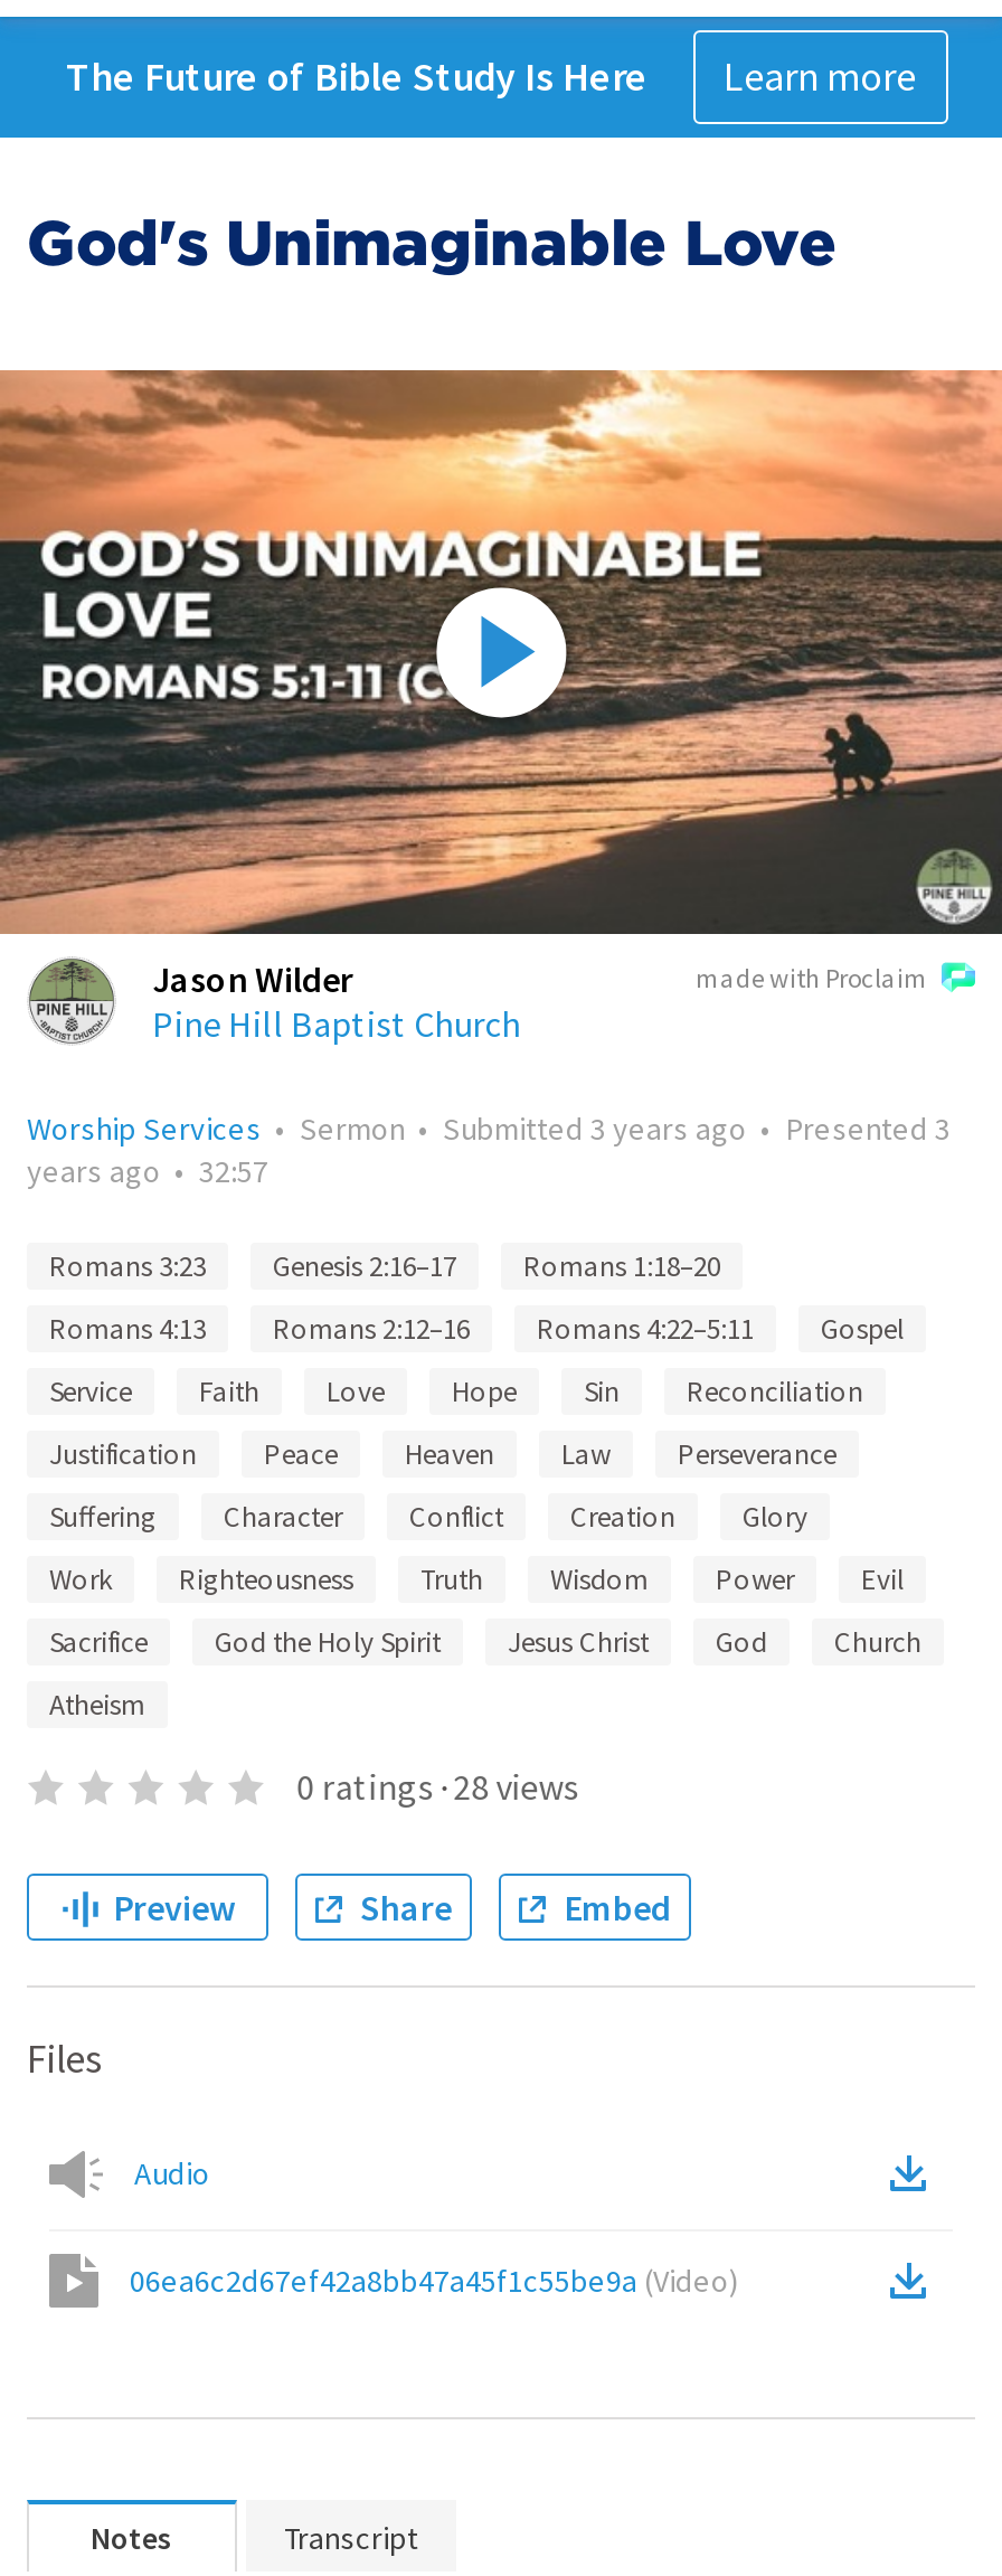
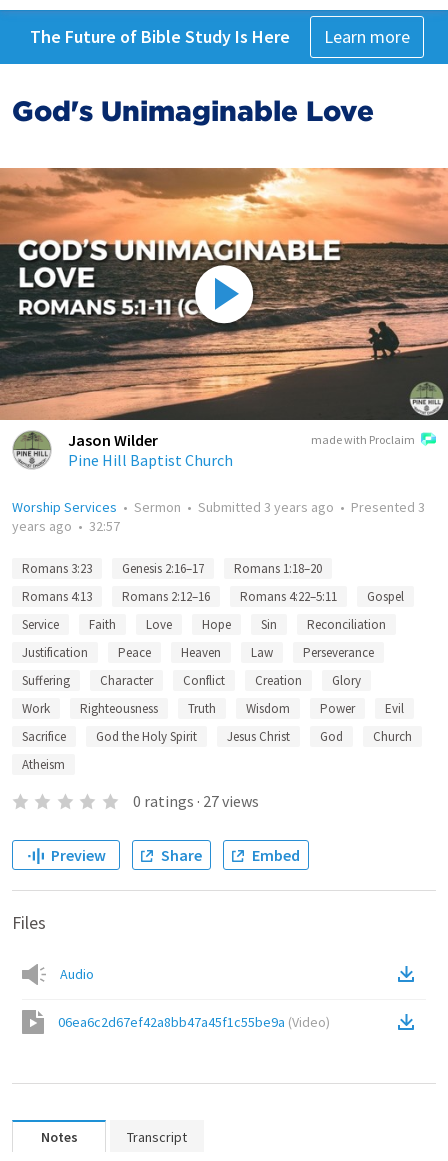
- 0 ratings · 28 views
+ 0 ratings · 27 views
